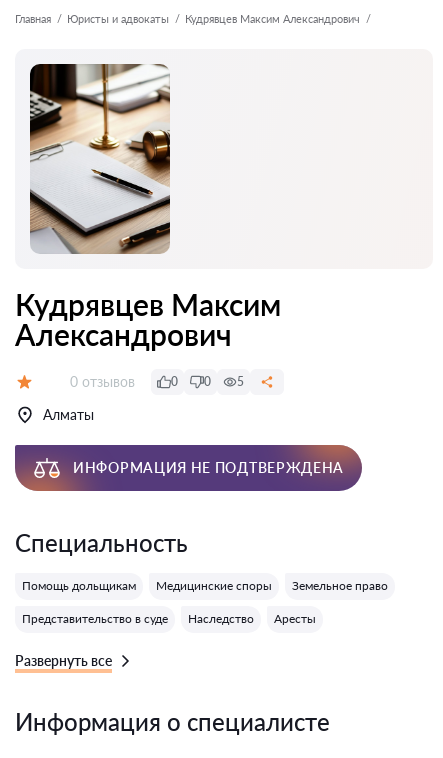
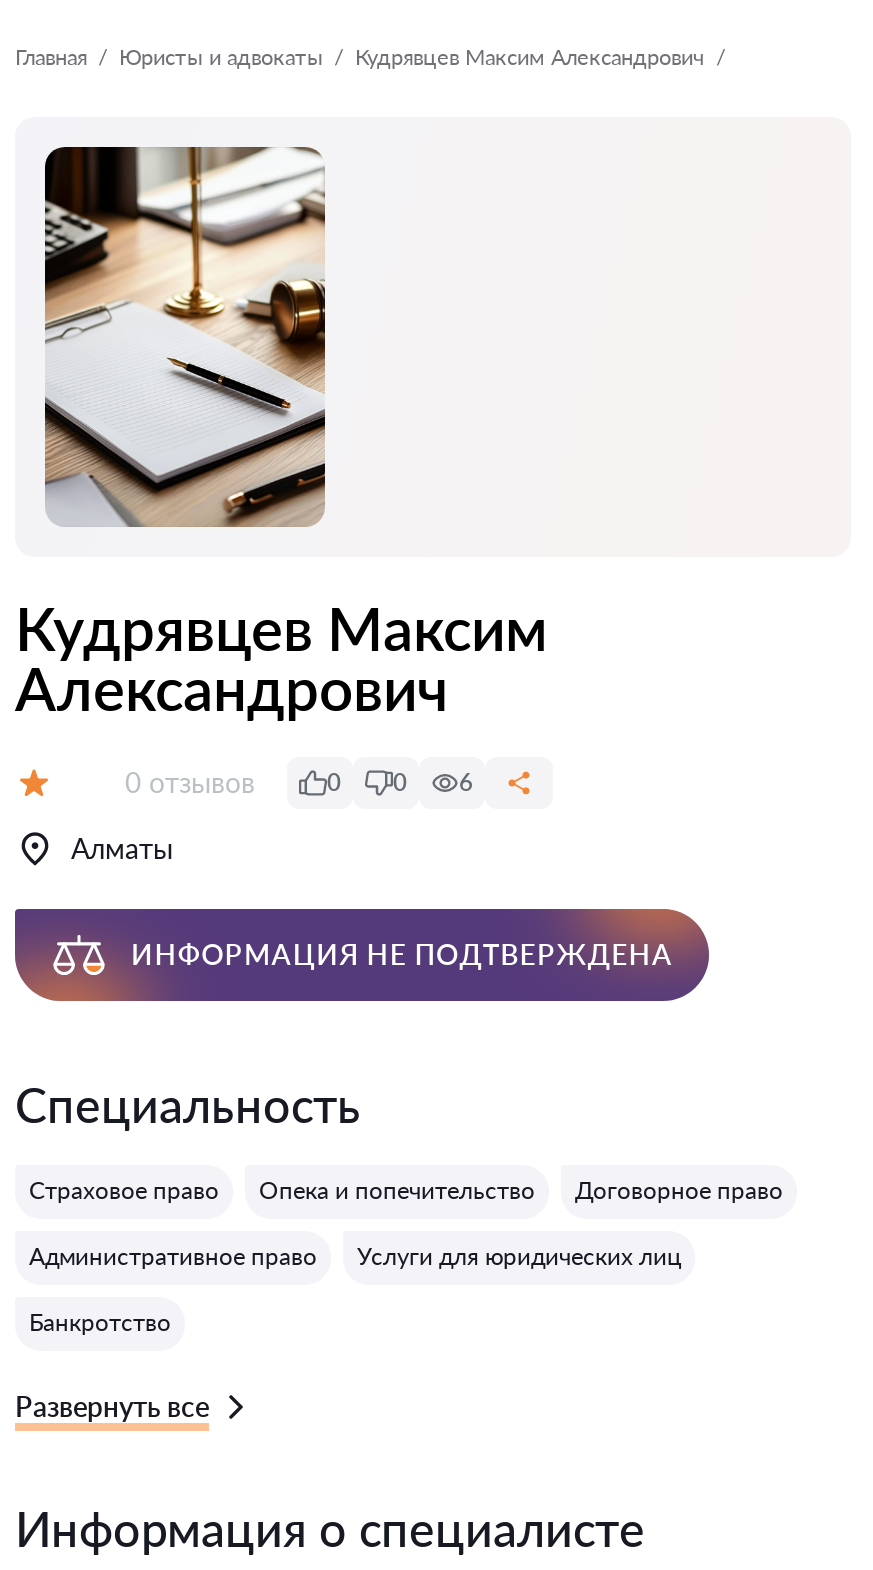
- 5
+ 6

- Помощь дольщикам
- Медицинские споры
- Земельное право
- Представительство в суде
- Наследство
- Аресты
+ Страховое право
+ Опека и попечительство
+ Договорное право
+ Административное право
+ Услуги для юридических лиц
+ Банкротство
